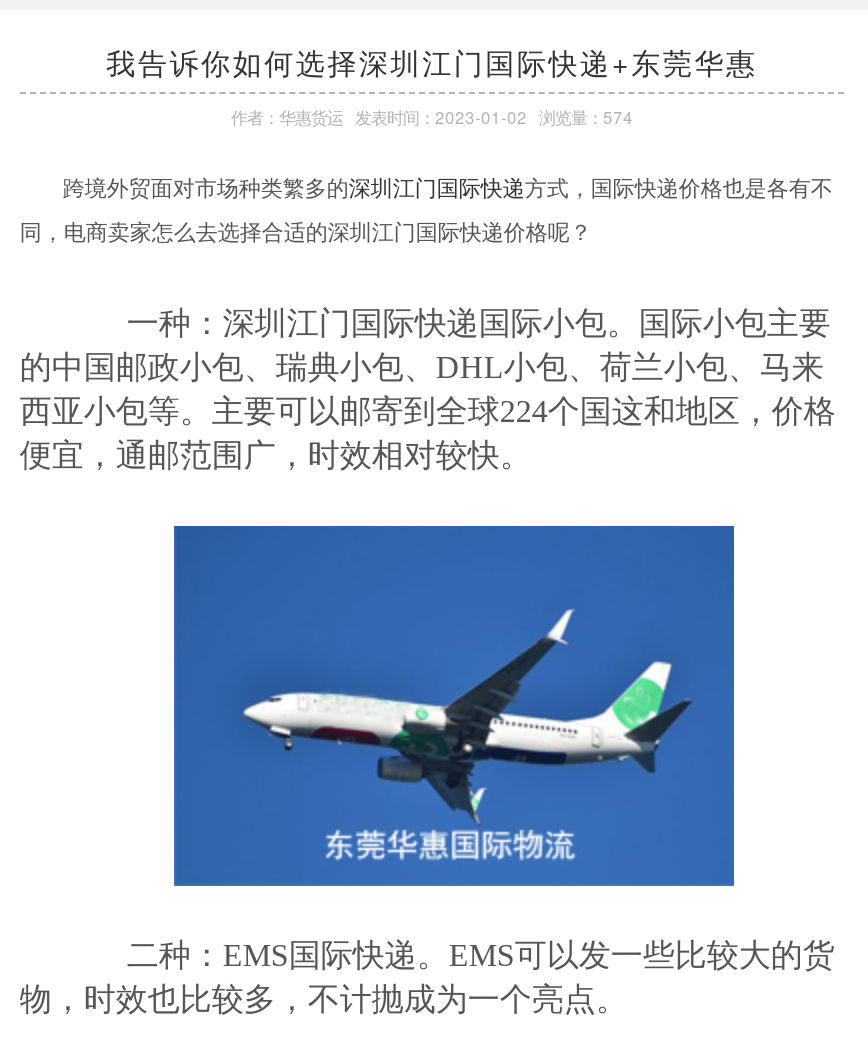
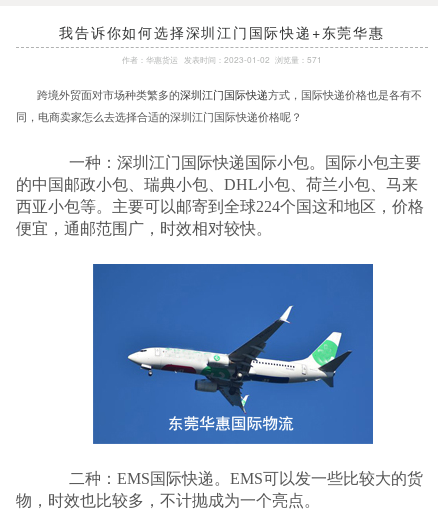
- 作者：华惠货运 发表时间：2023-01-02 浏览量：574
+ 作者：华惠货运 发表时间：2023-01-02 浏览量：571
